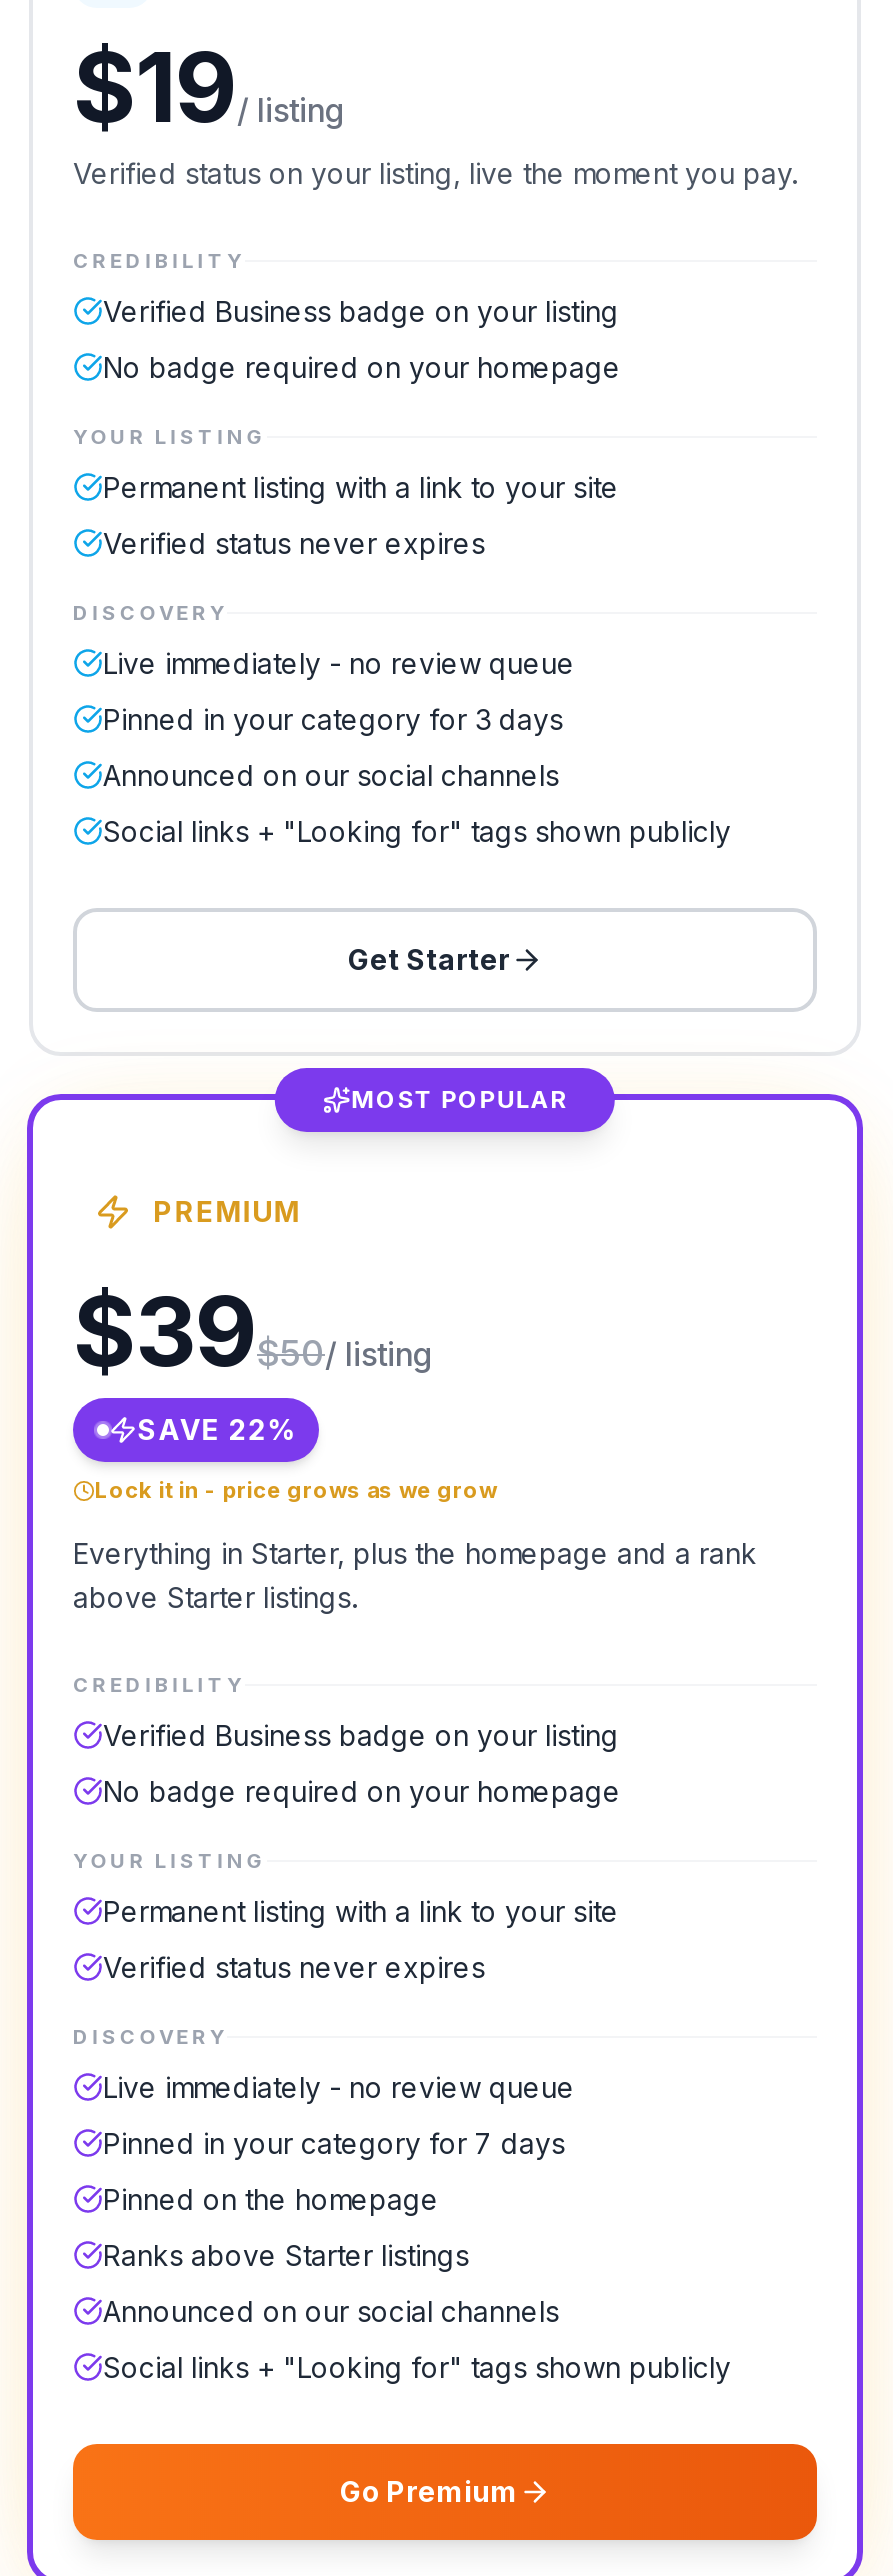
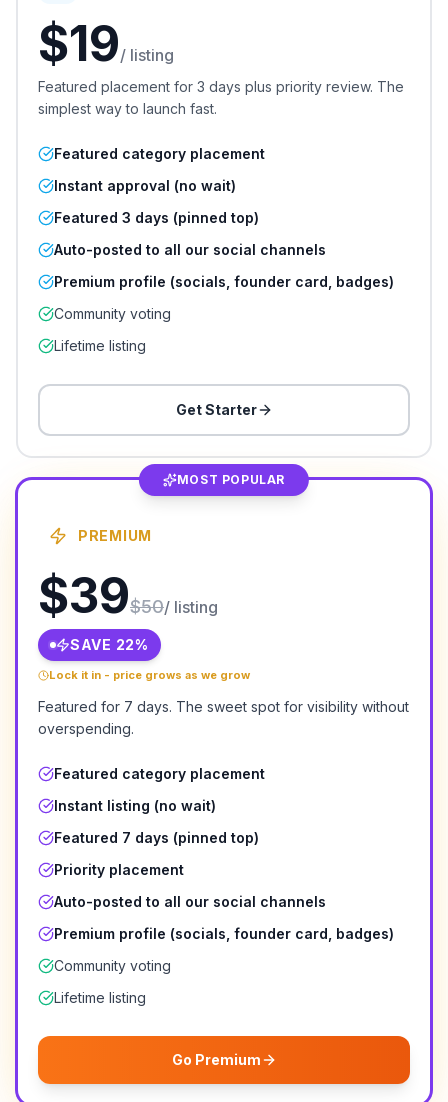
- Verified status on your listing, live the moment you pay.
- CREDIBILITY
- Verified Business badge on your listing
- No badge required on your homepage
- YOUR LISTING
- Permanent listing with a link to your site
- Verified status never expires
- DISCOVERY
- Live immediately - no review queue
- Pinned in your category for 3 days
- Announced on our social channels
- Social links + "Looking for" tags shown publicly
+ Featured placement for 3 days plus priority review. The
+ simplest way to launch fast.
+ Featured category placement
+ Instant approval (no wait)
+ Featured 3 days (pinned top)
+ Auto-posted to all our social channels
+ Premium profile (socials, founder card, badges)
+ Community voting
+ Lifetime listing

- Everything in Starter, plus the homepage and a rank
- above Starter listings.
- CREDIBILITY
- Verified Business badge on your listing
- No badge required on your homepage
- YOUR LISTING
- Permanent listing with a link to your site
- Verified status never expires
- DISCOVERY
- Live immediately - no review queue
- Pinned in your category for 7 days
- Pinned on the homepage
- Ranks above Starter listings
- Announced on our social channels
- Social links + "Looking for" tags shown publicly
+ Featured for 7 days. The sweet spot for visibility without
+ overspending.
+ Featured category placement
+ Instant listing (no wait)
+ Featured 7 days (pinned top)
+ Priority placement
+ Auto-posted to all our social channels
+ Premium profile (socials, founder card, badges)
+ Community voting
+ Lifetime listing
